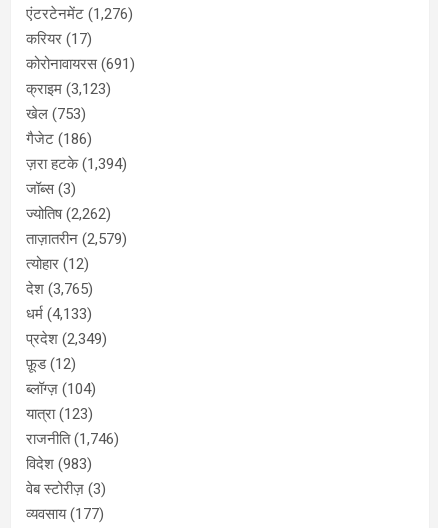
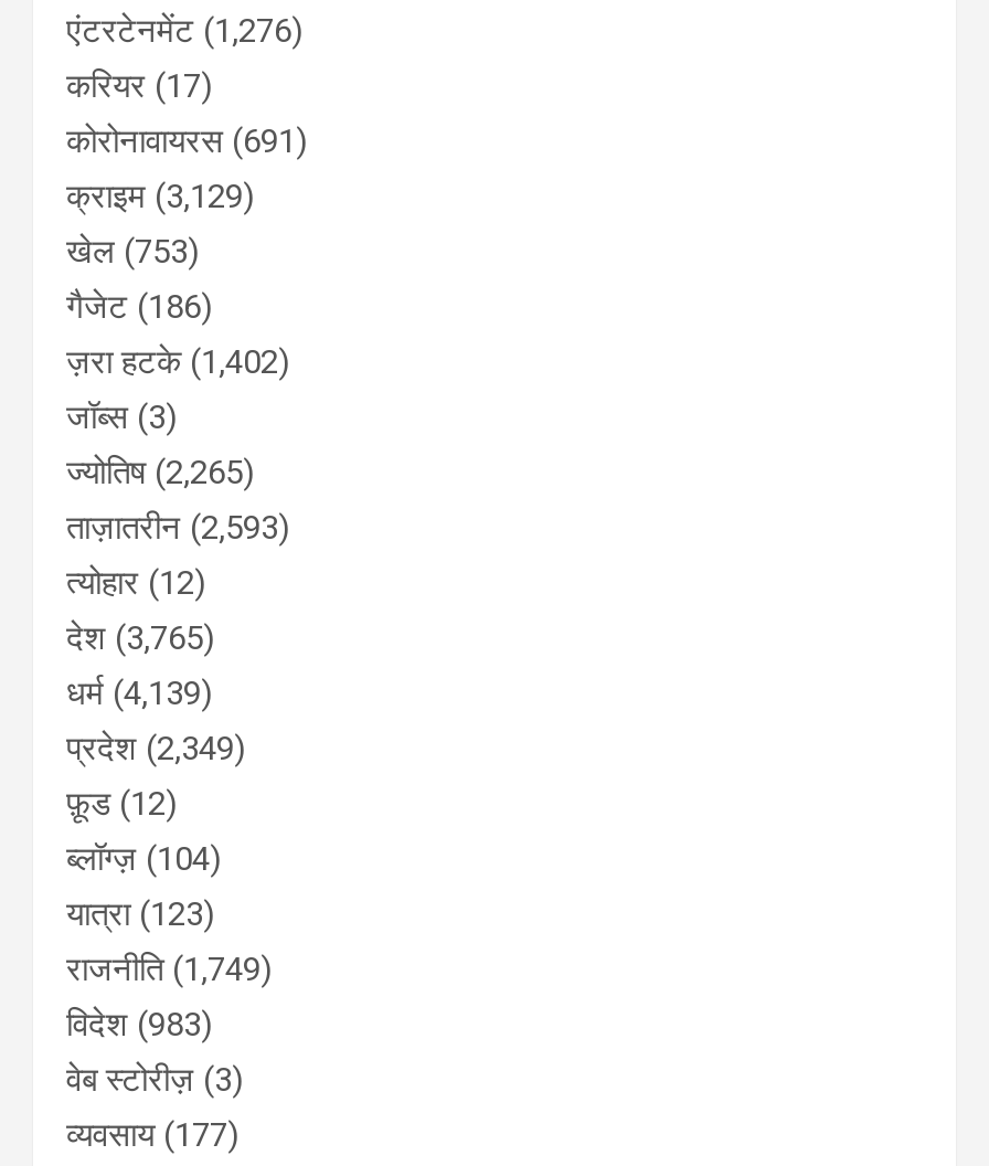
- क्राइम (3,123)
+ क्राइम (3,129)

- ज़रा हटके (1,394)
+ ज़रा हटके (1,402)

- ज्योतिष (2,262)
+ ज्योतिष (2,265)

- ताज़ातरीन (2,579)
+ ताज़ातरीन (2,593)

- धर्म (4,133)
+ धर्म (4,139)

- राजनीति (1,746)
+ राजनीति (1,749)
